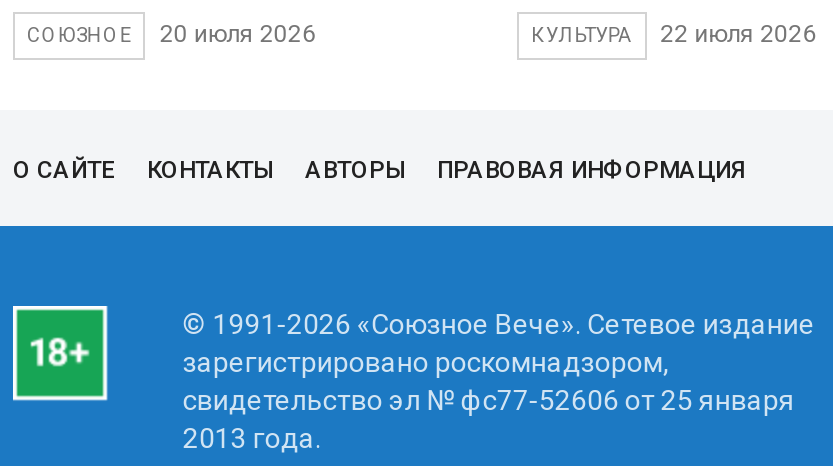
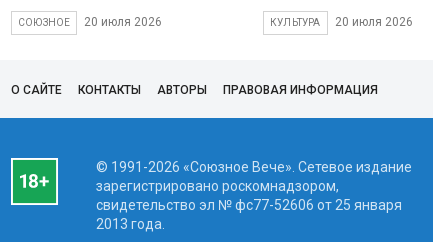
- КУЛЬТУРА 22 июля 2026
+ КУЛЬТУРА 20 июля 2026
